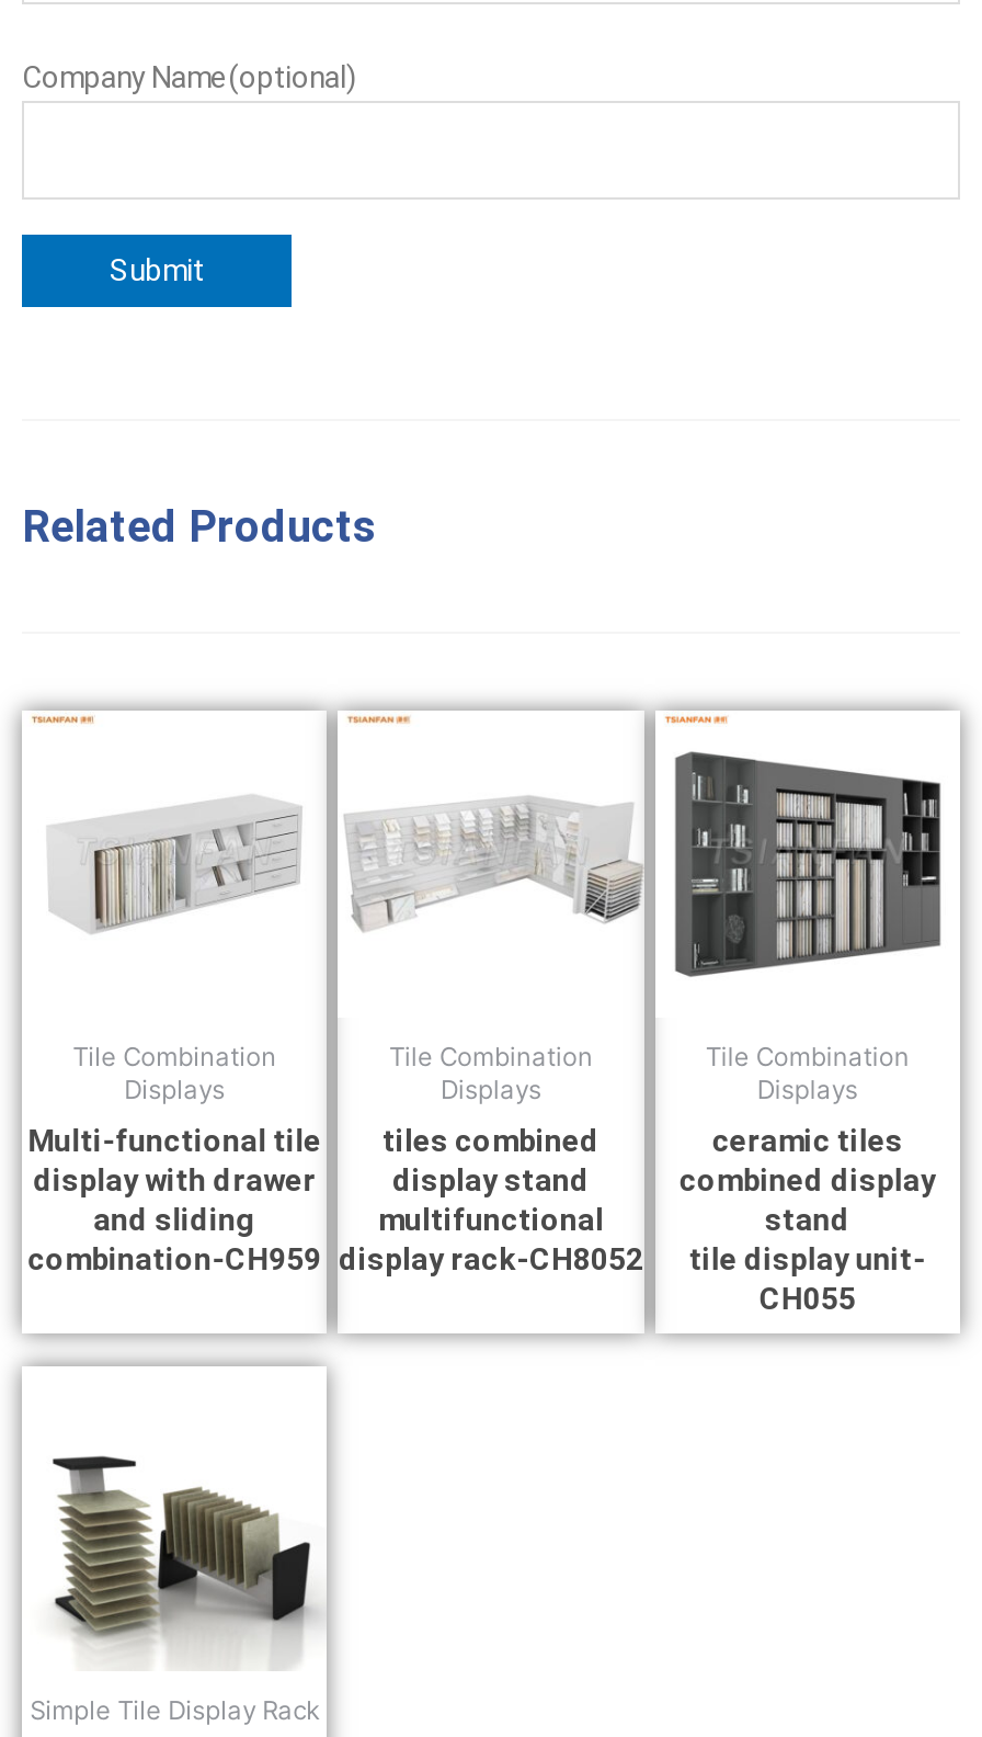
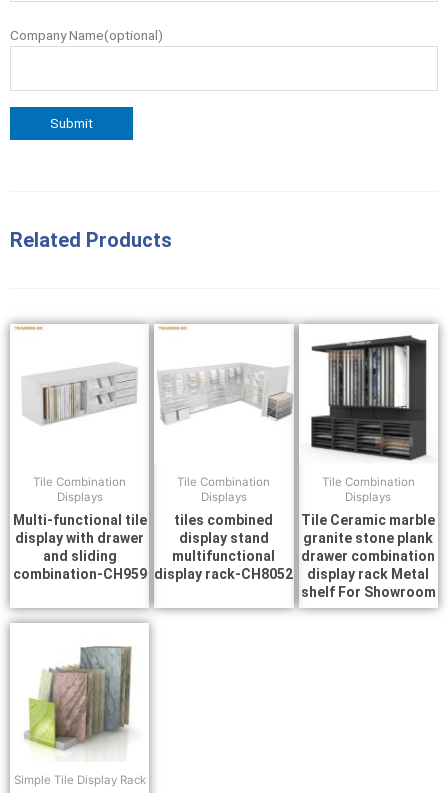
- [image]
+ [image]

- ceramic tiles
- combined display
- stand
- tile display unit-
- CH055
+ Tile Ceramic marble
+ granite stone plank
+ drawer combination
+ display rack Metal
+ shelf For Showroom

- [image]
+ [image]
